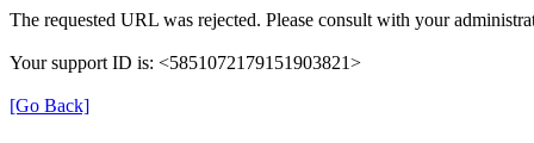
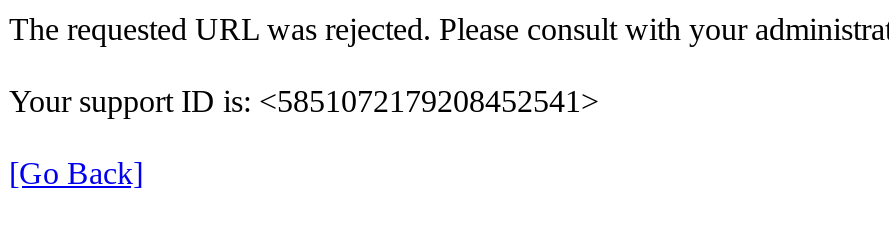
- Your support ID is: <5851072179151903821>
+ Your support ID is: <5851072179208452541>
